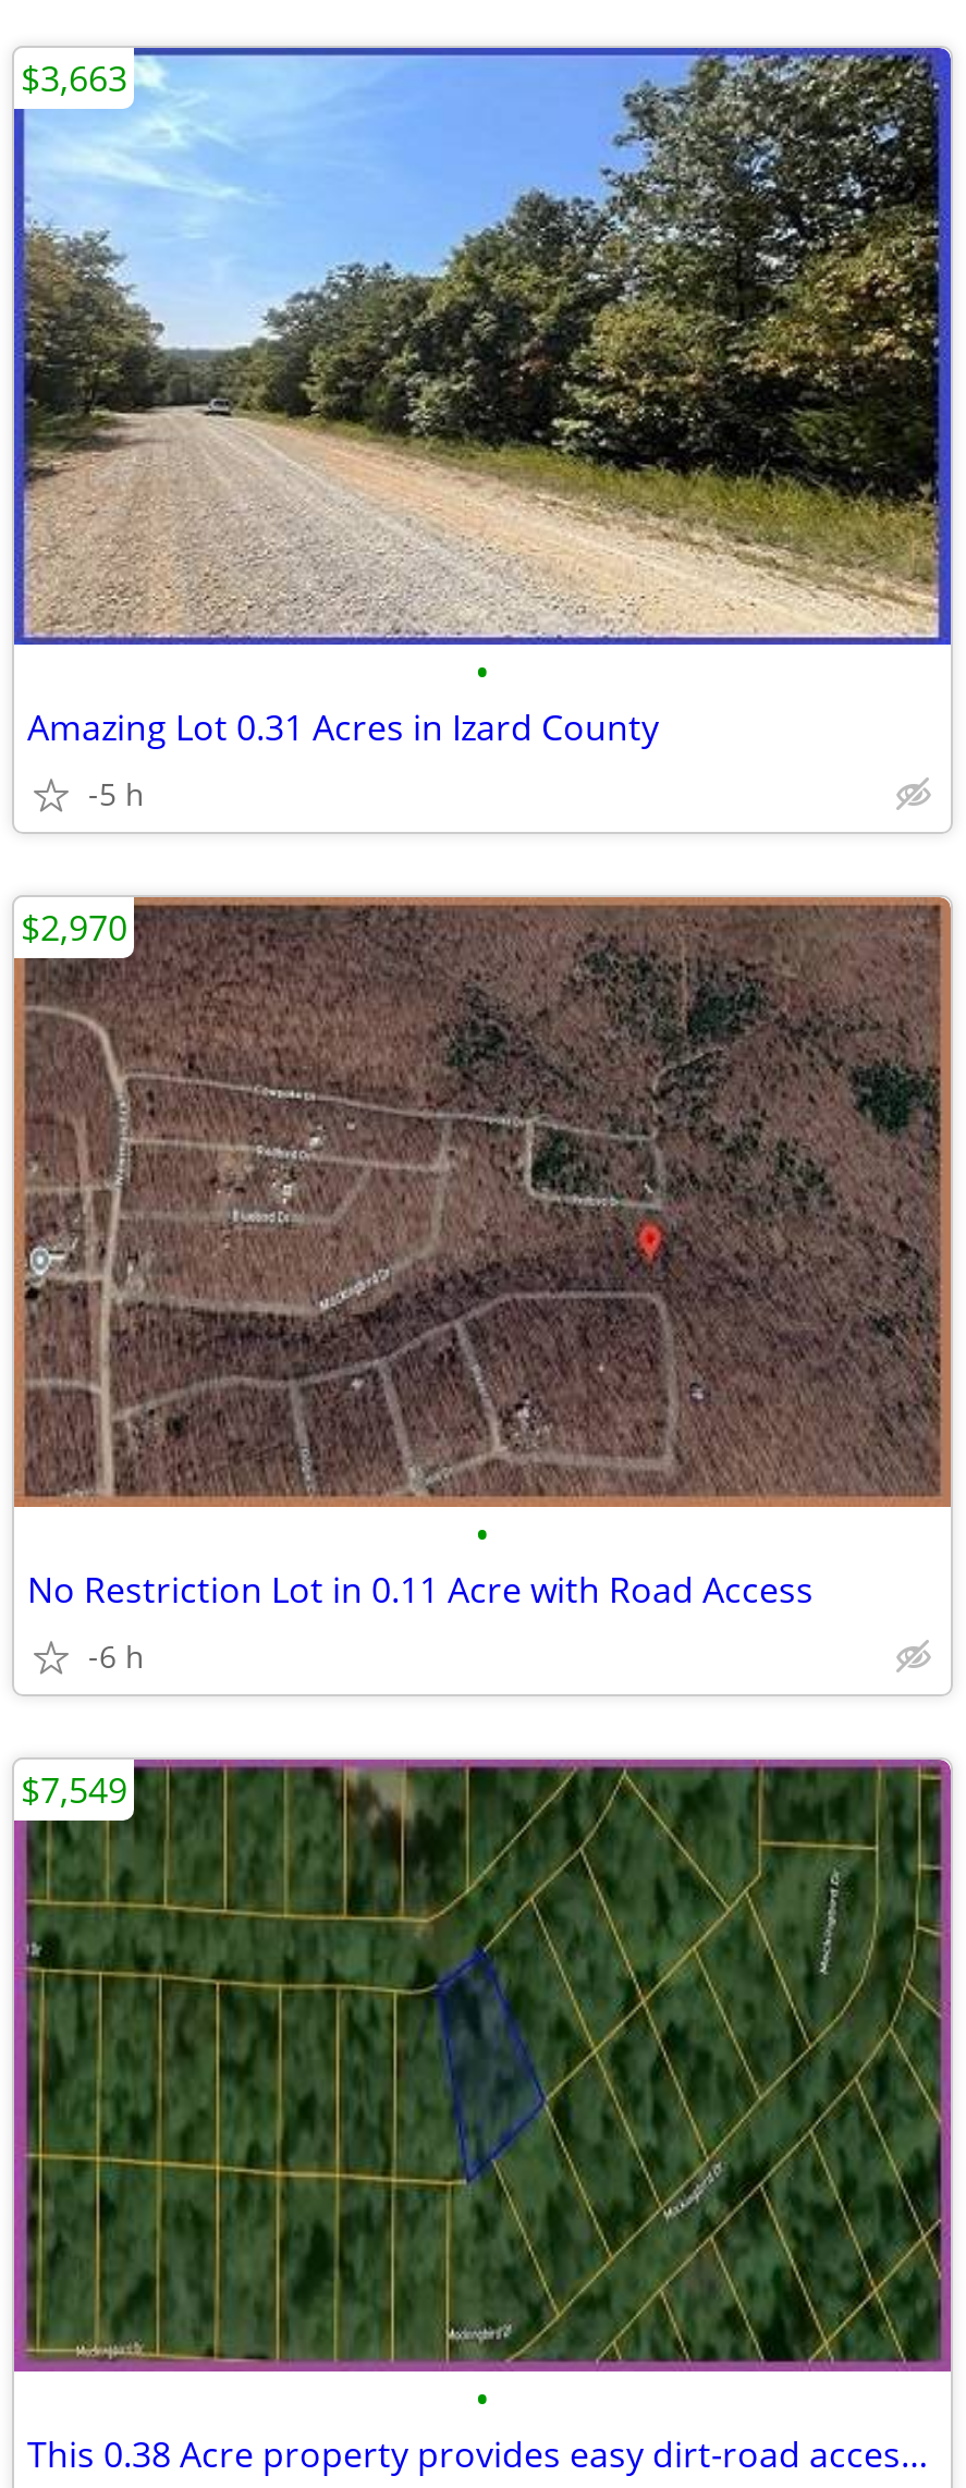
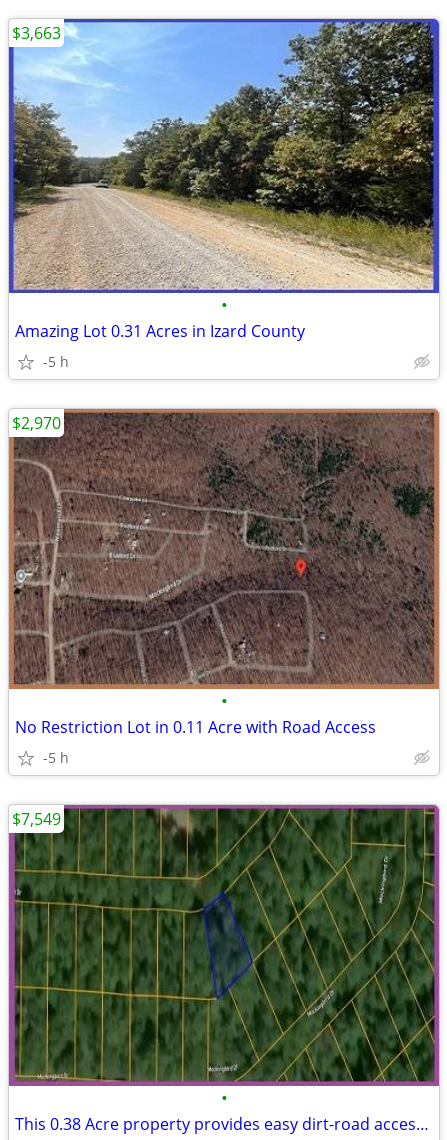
- -6 h
+ -5 h
